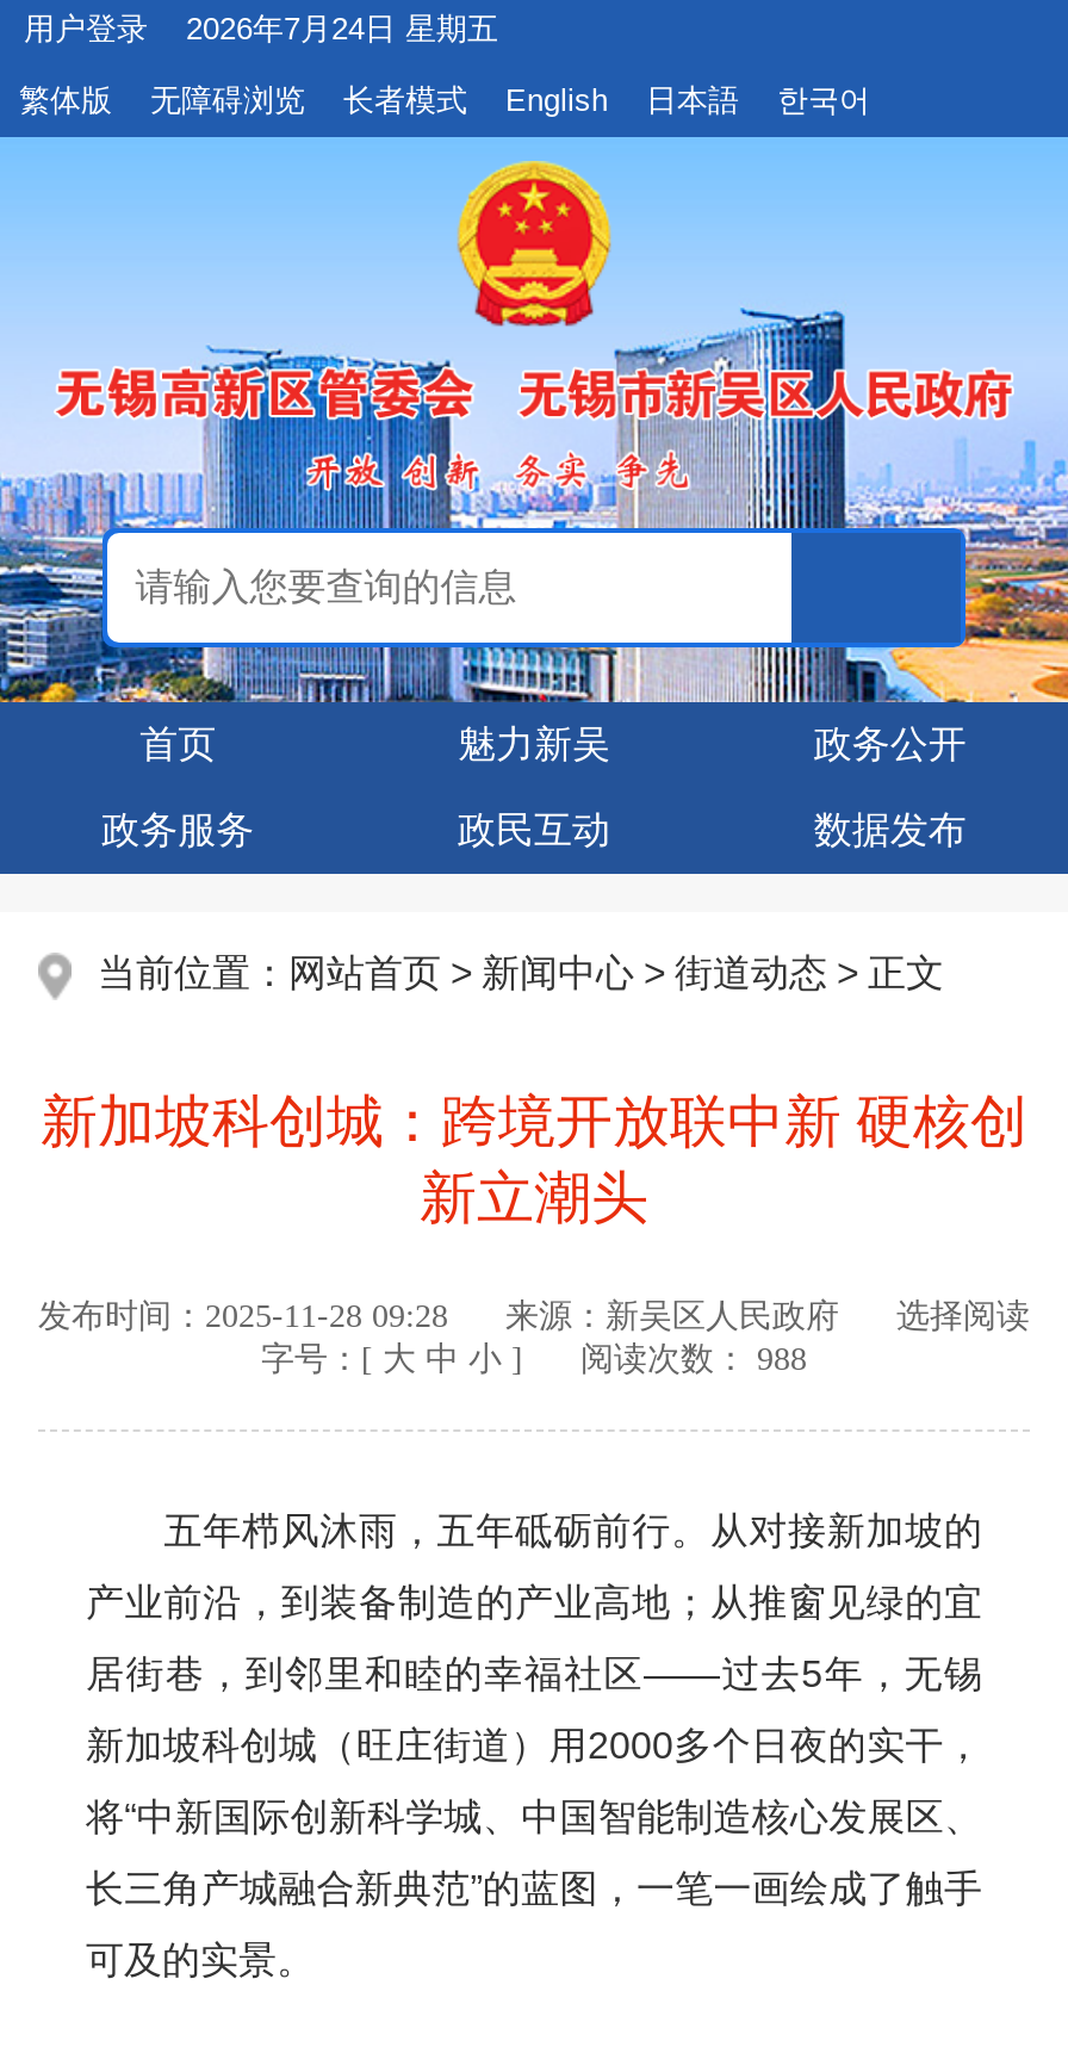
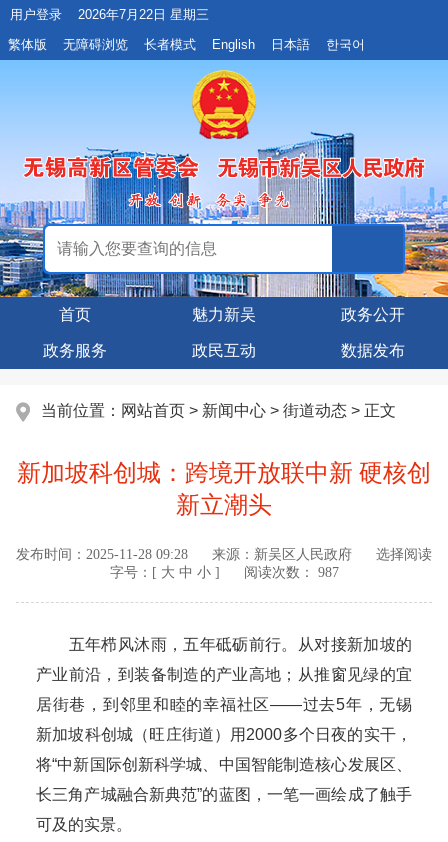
- 2026年7月24日 星期五
+ 2026年7月22日 星期三

- 字号：[大 中 小] 阅读次数： 988
+ 字号：[大 中 小] 阅读次数： 987
